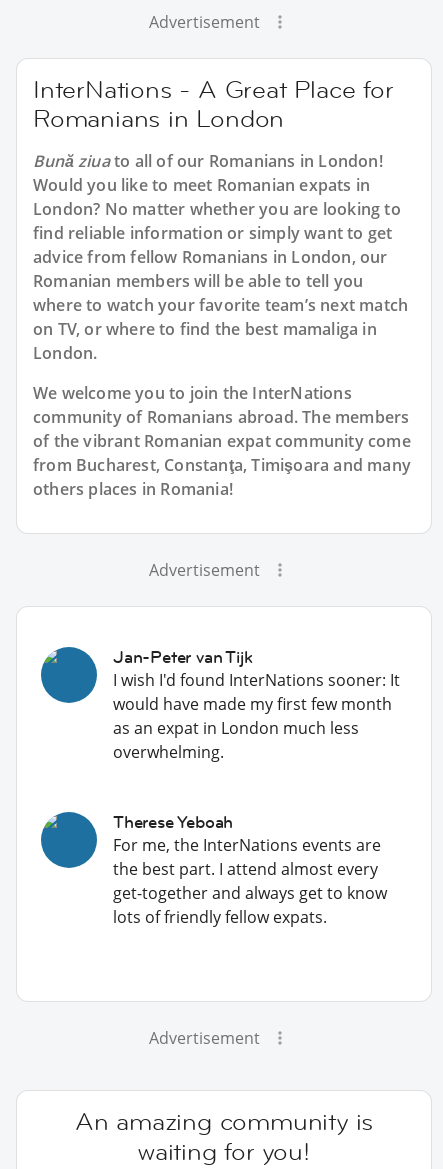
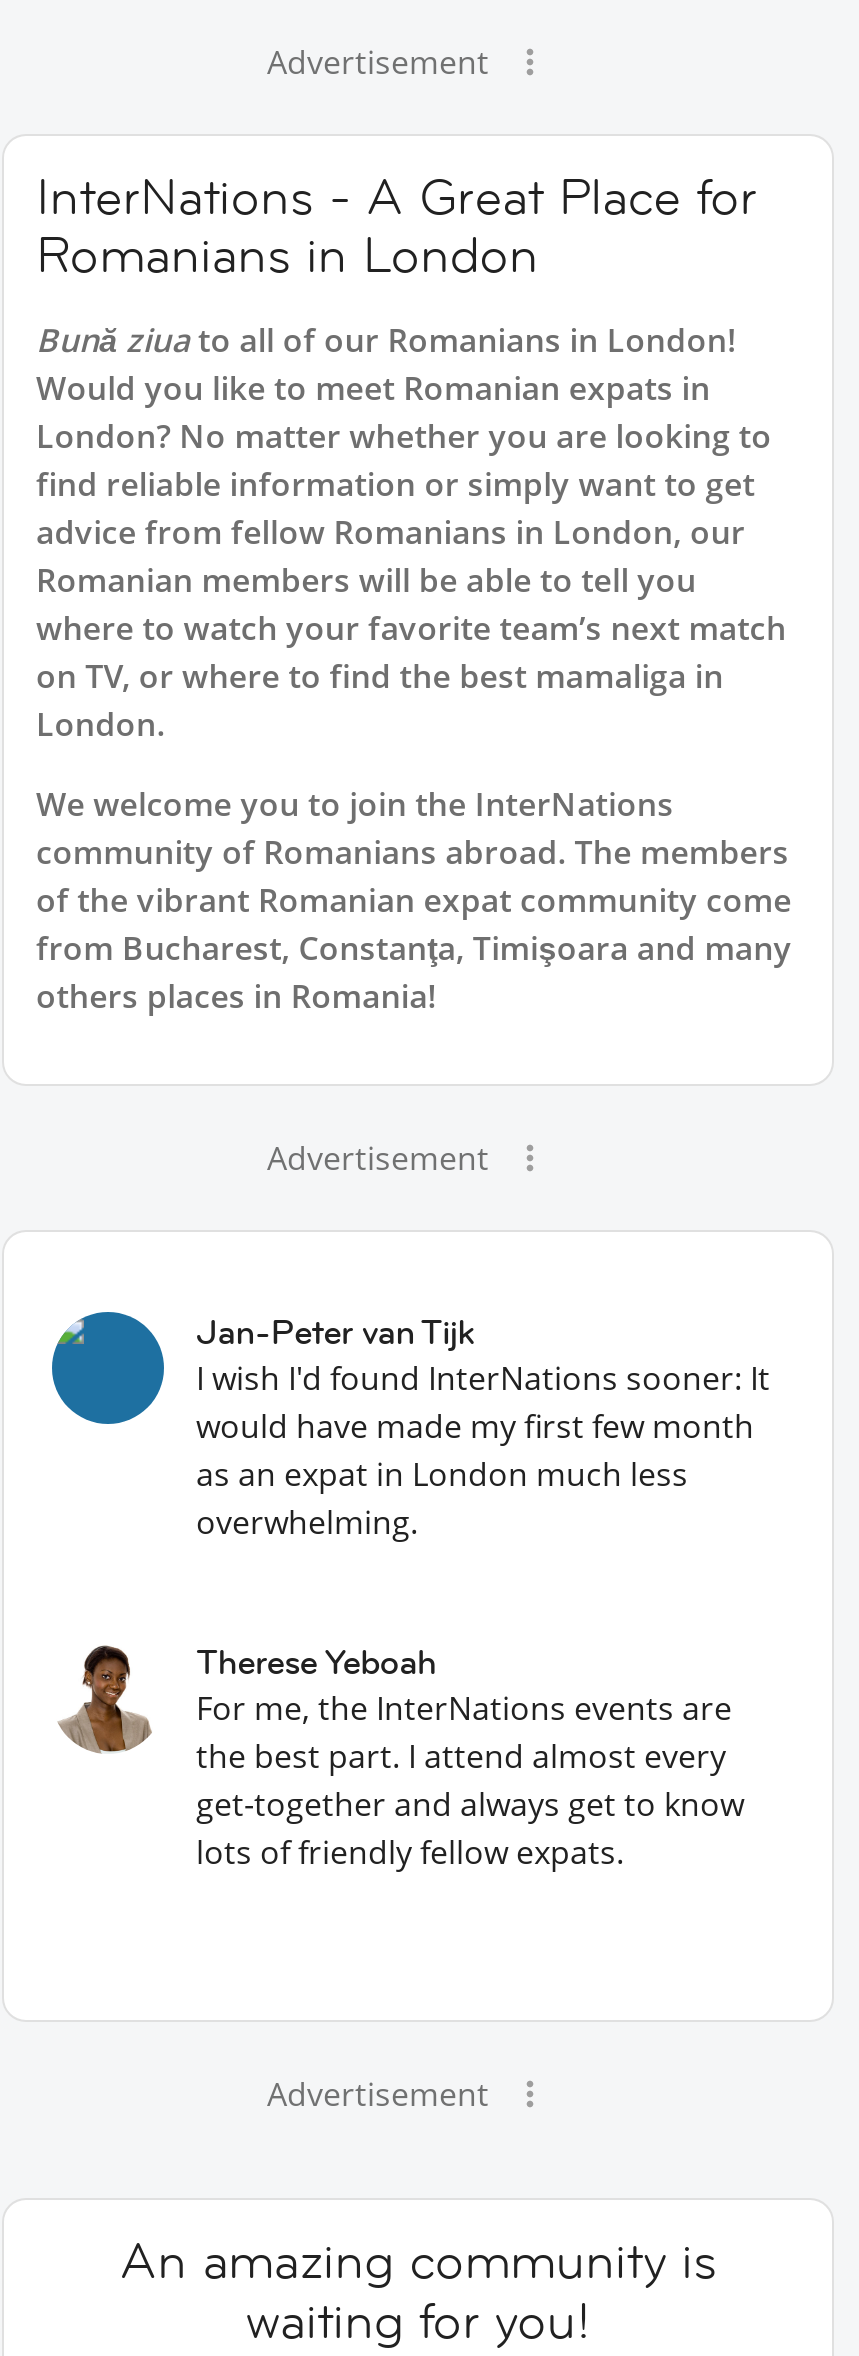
- [image]
+ [image]
